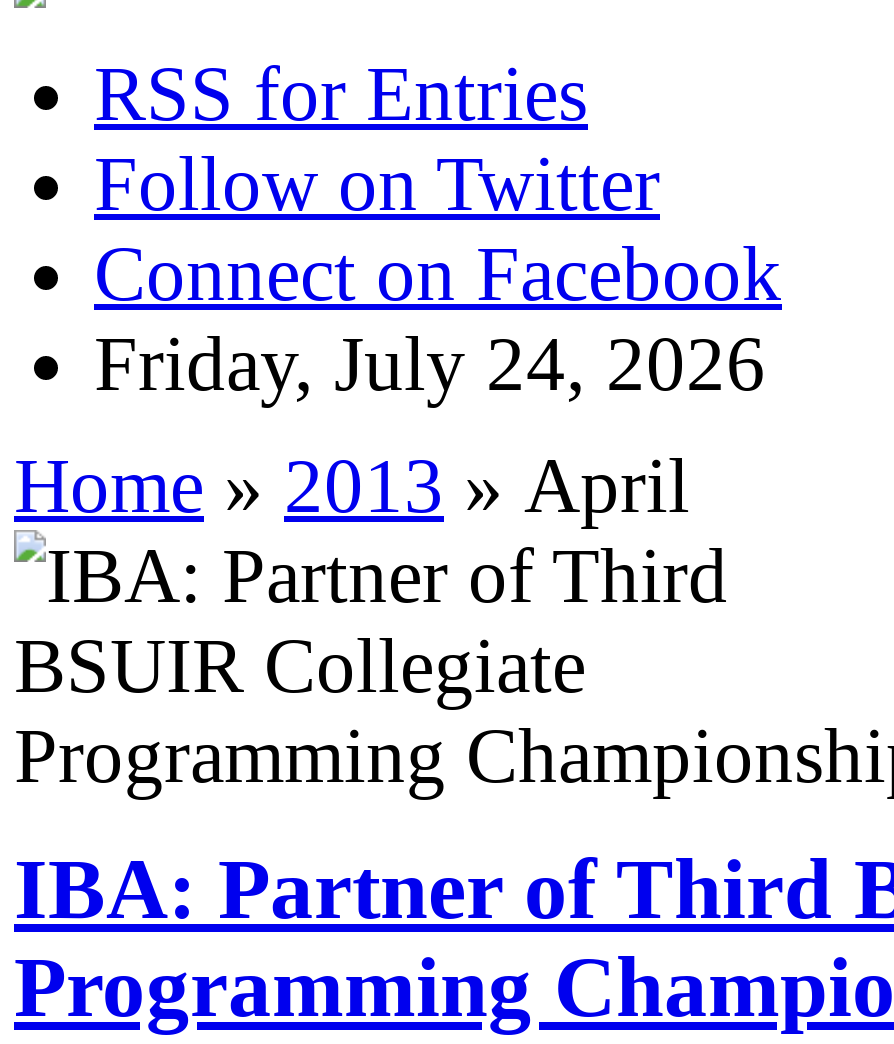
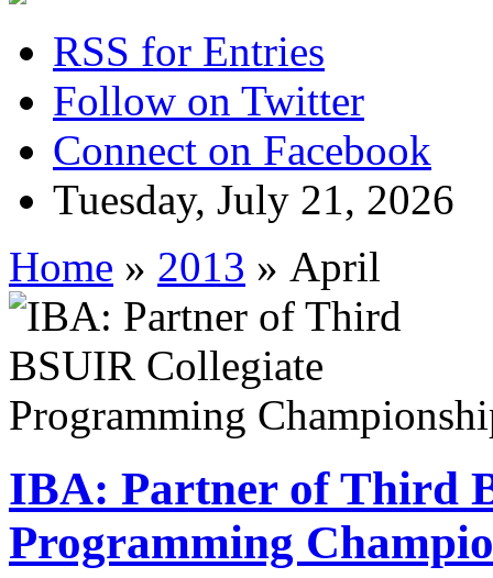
- Friday, July 24, 2026
+ Tuesday, July 21, 2026
